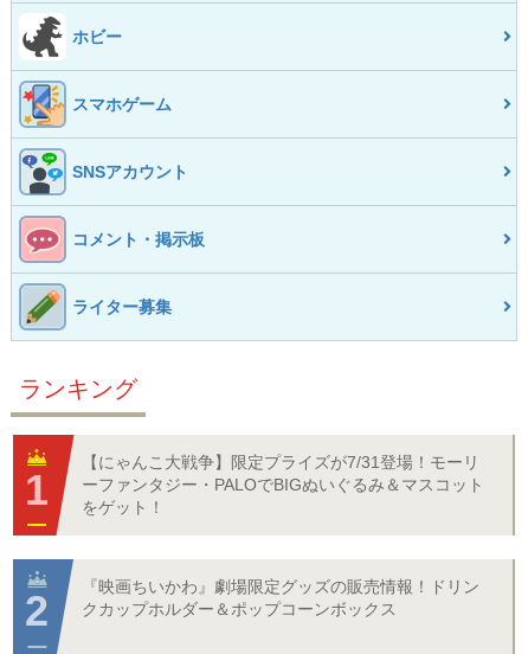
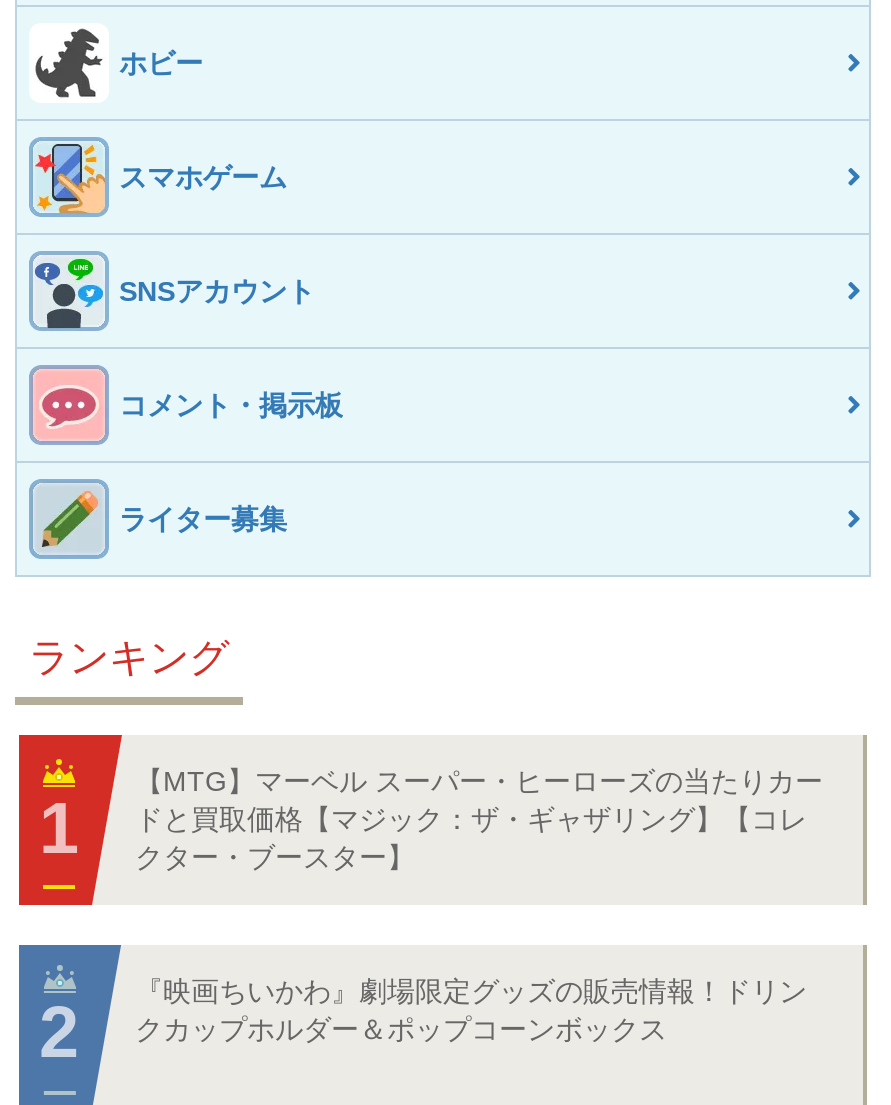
- 【にゃんこ大戦争】限定プライズが7/31登場！モーリ
- ーファンタジー・PALOでBIGぬいぐるみ＆マスコット
- をゲット！
+ 【MTG】マーベル スーパー・ヒーローズの当たりカー
+ ドと買取価格【マジック：ザ・ギャザリング】【コレ
+ クター・ブースター】
